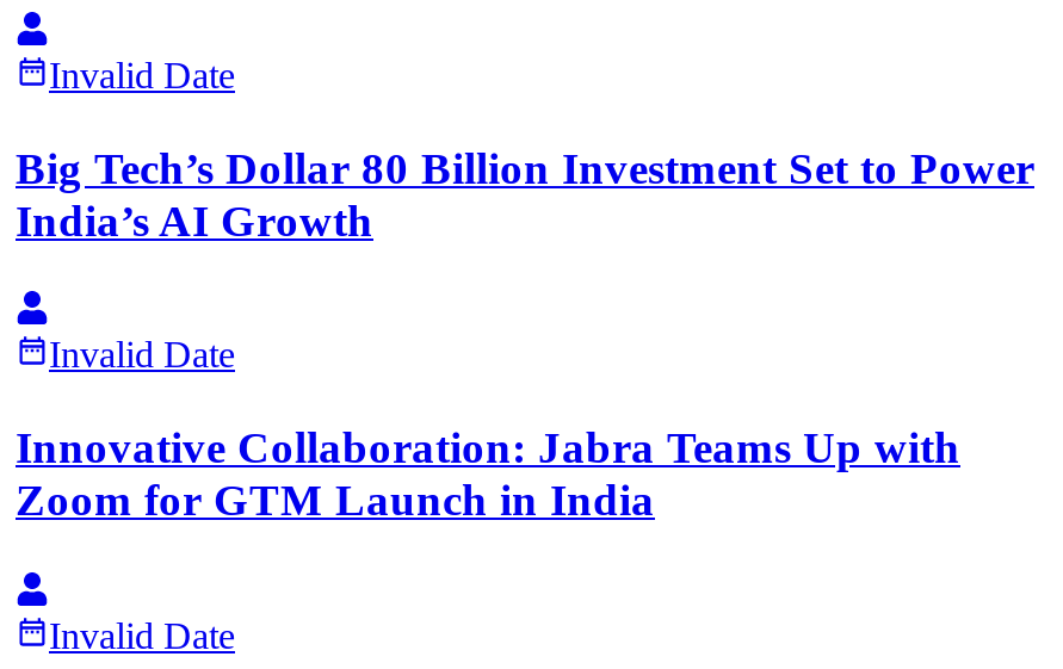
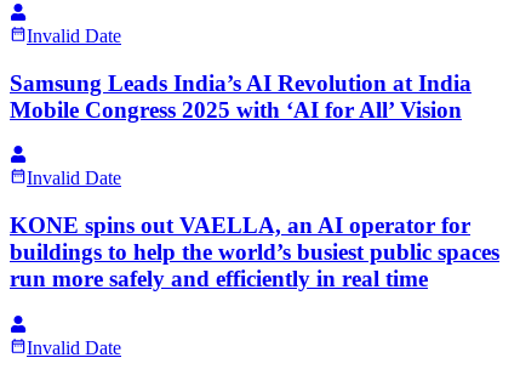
- Big Tech’s Dollar 80 Billion Investment Set to Power
- India’s AI Growth
+ Samsung Leads India’s AI Revolution at India
+ Mobile Congress 2025 with ‘AI for All’ Vision

- Innovative Collaboration: Jabra Teams Up with
- Zoom for GTM Launch in India
+ KONE spins out VAELLA, an AI operator for
+ buildings to help the world’s busiest public spaces
+ run more safely and efficiently in real time
